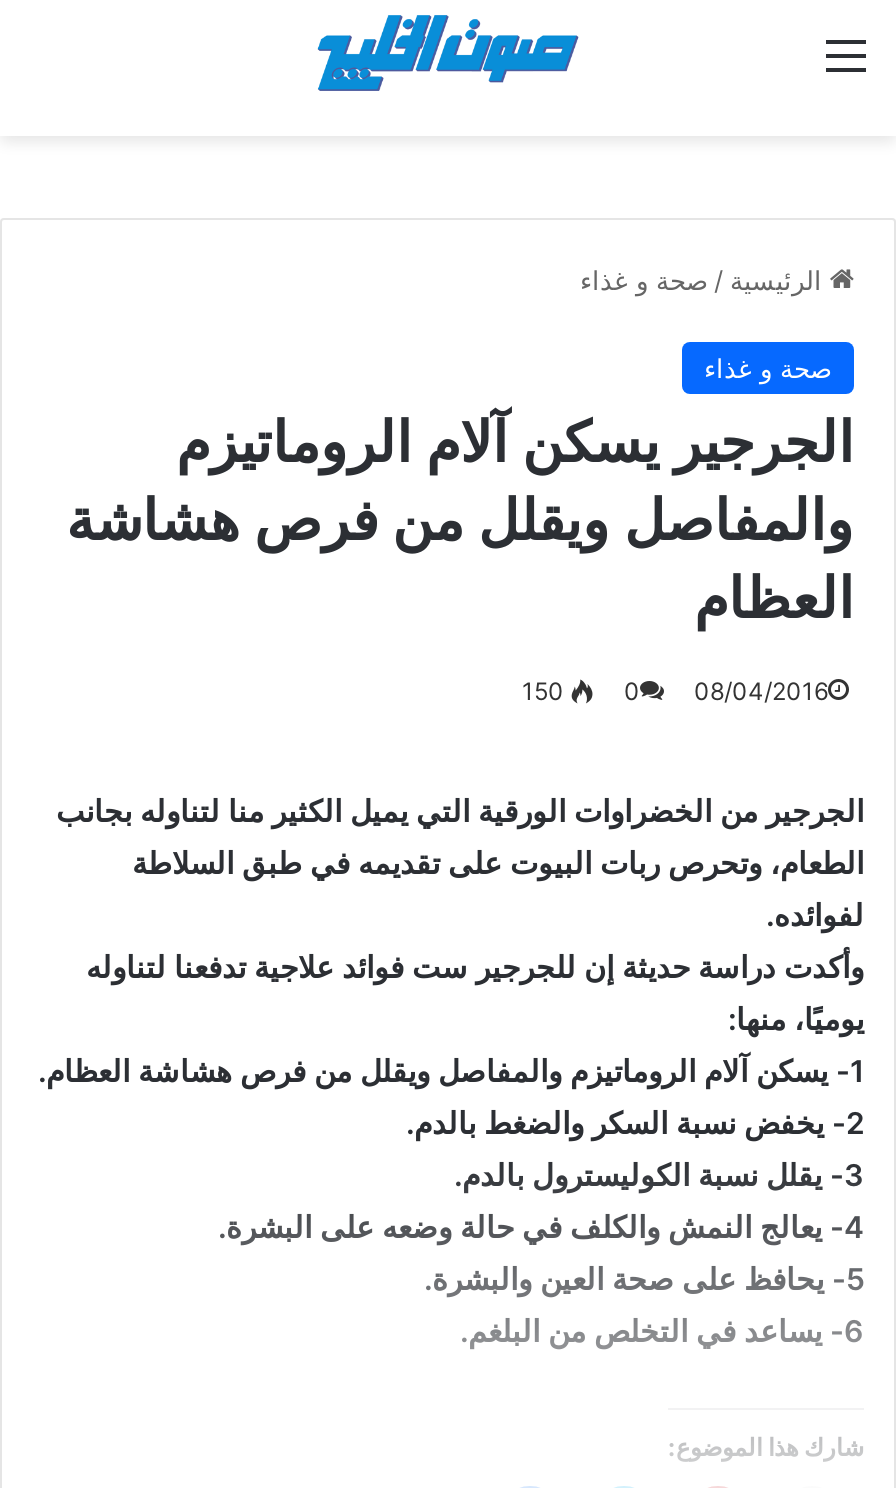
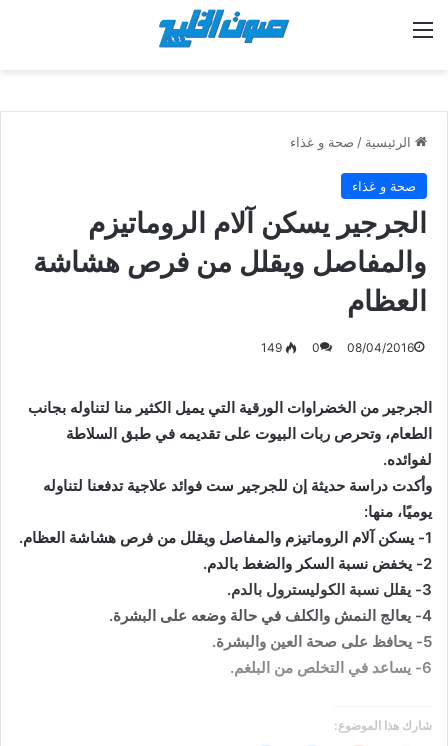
- 150
+ 149
